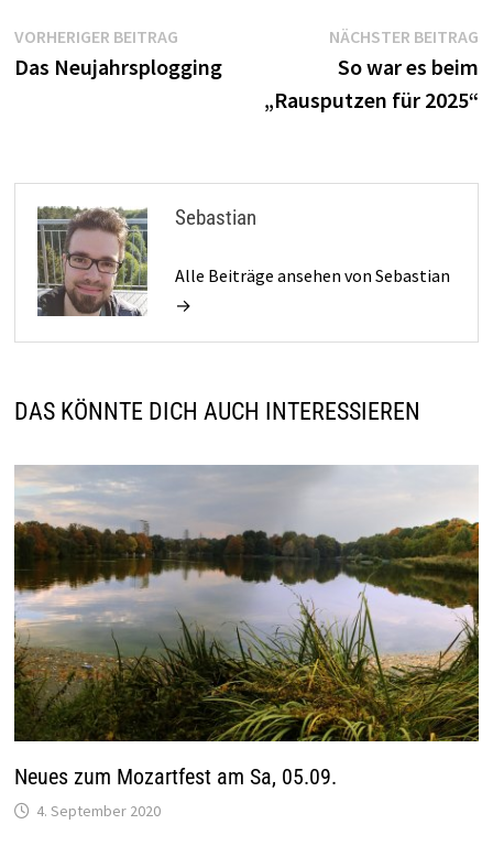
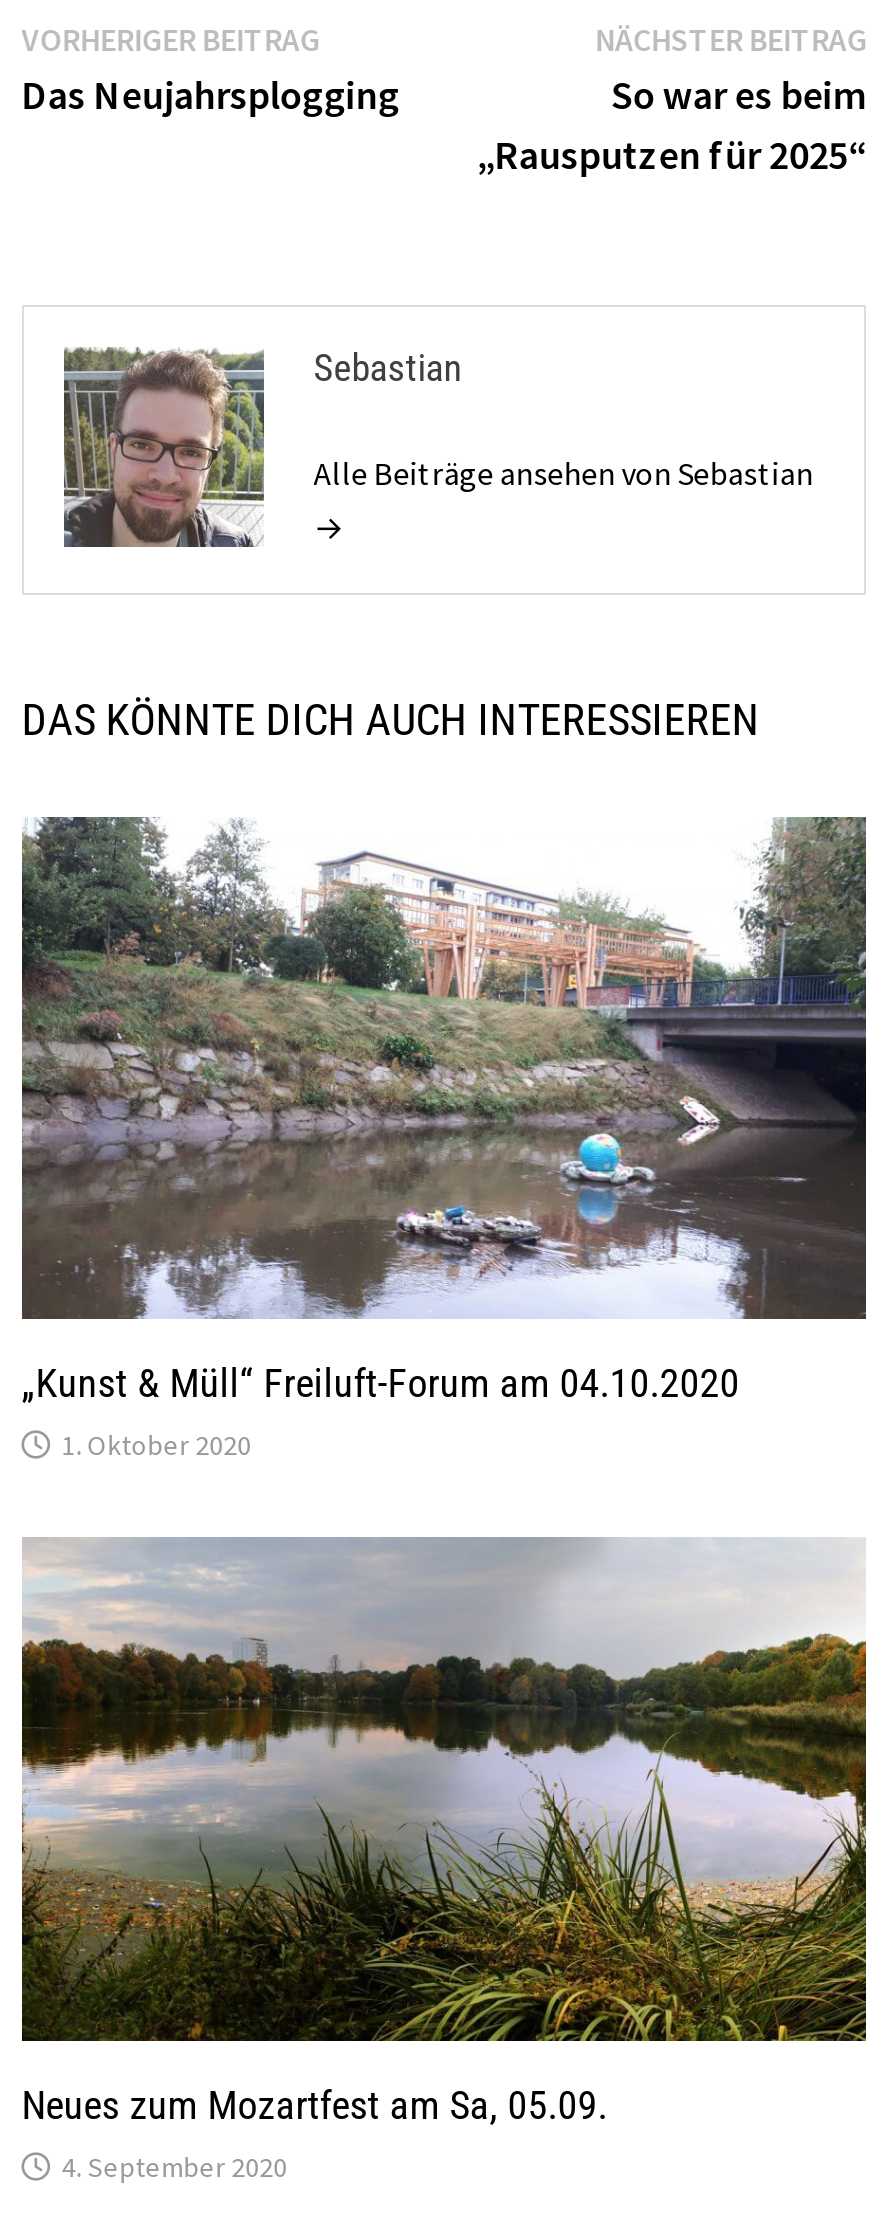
+ [image]
+ „Kunst & Müll“ Freiluft-Forum am 04.10.2020
+ 1. Oktober 2020
